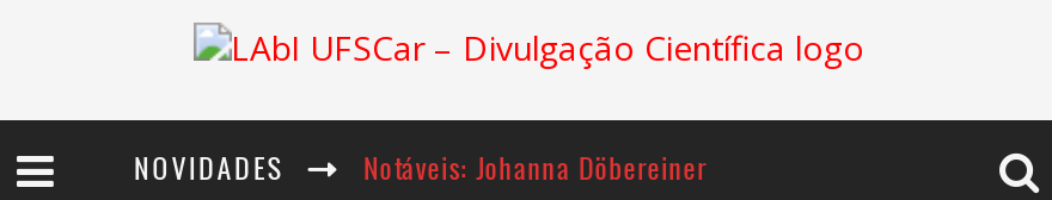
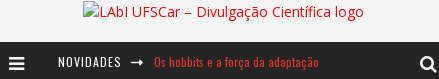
- Notáveis: Johanna Döbereiner
+ Os hobbits e a força da adaptação
